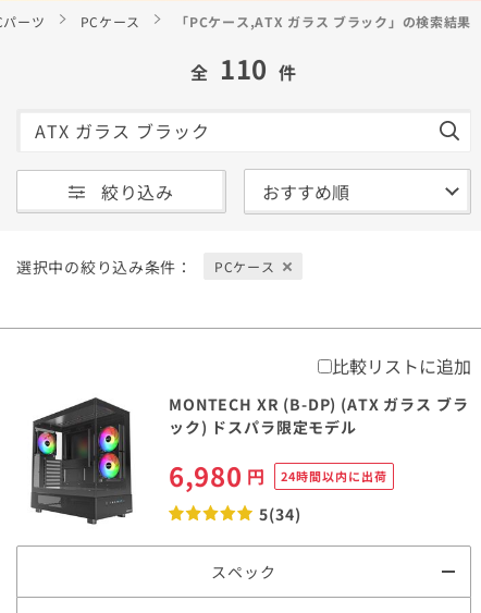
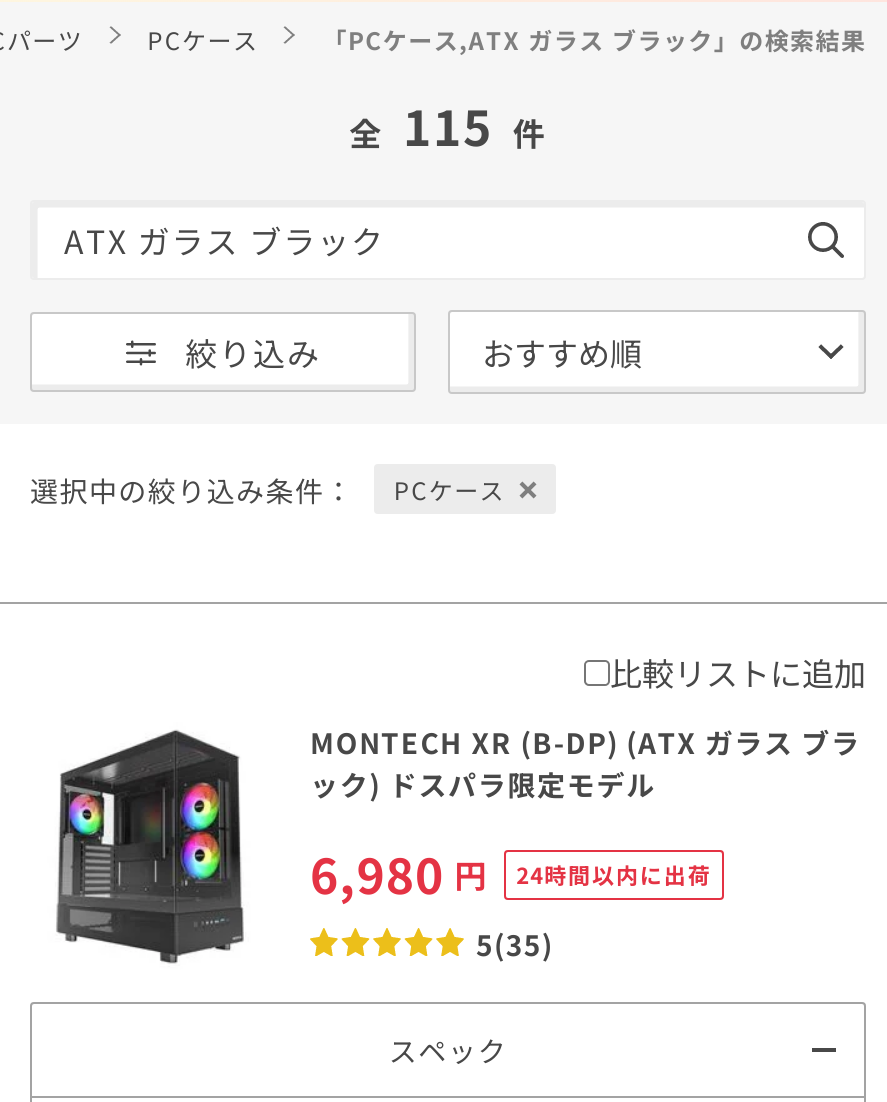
- 全 110 件
+ 全 115 件

- 5(34)
+ 5(35)
